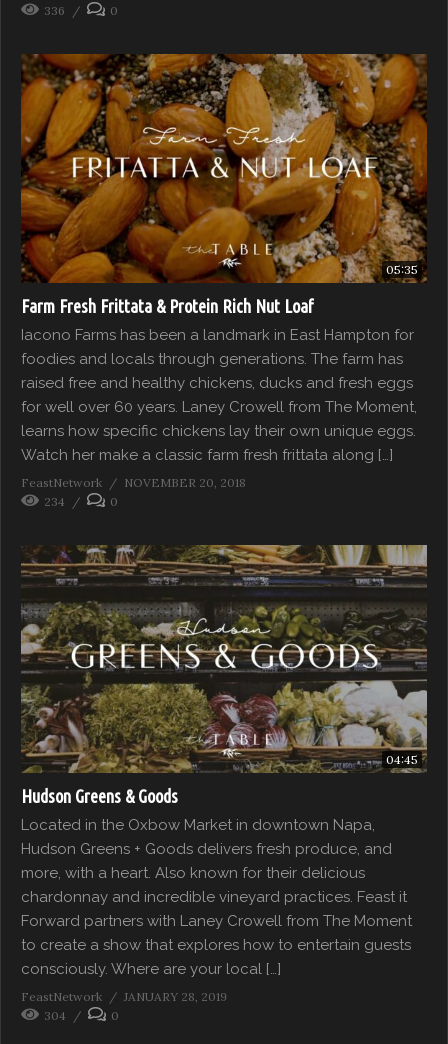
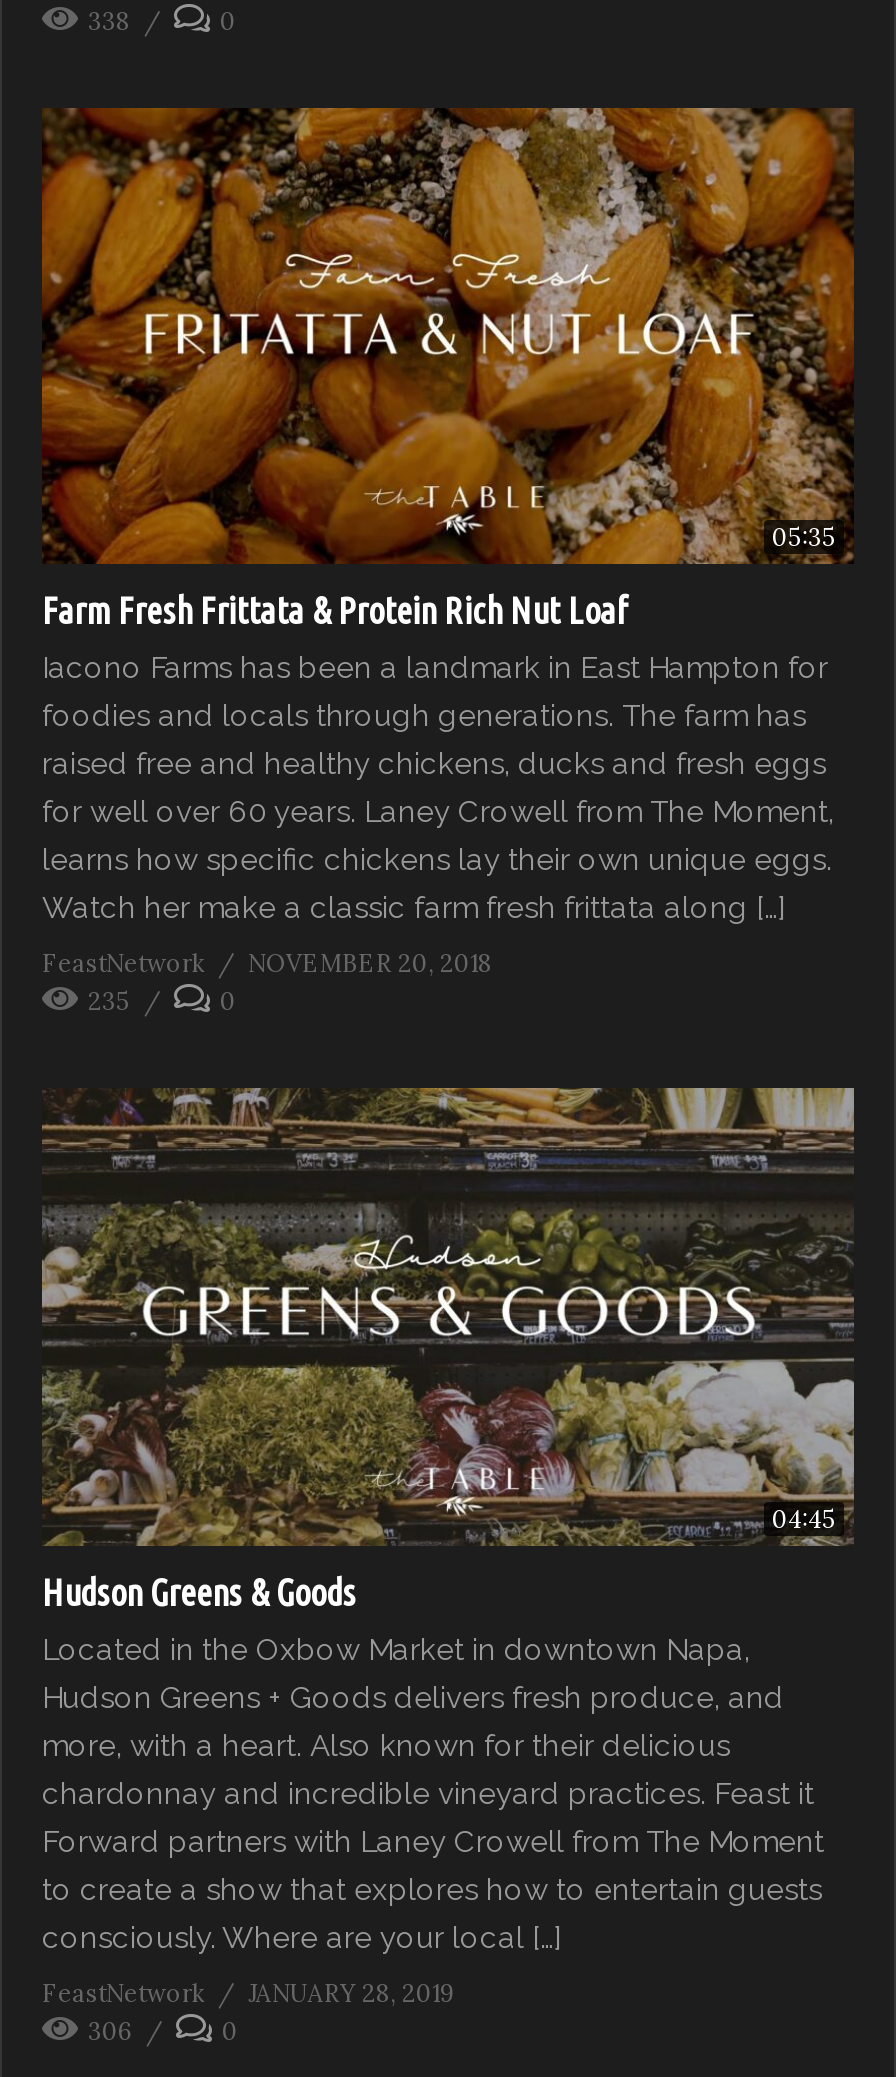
- 336
+ 338

- 234
+ 235

- 304
+ 306
